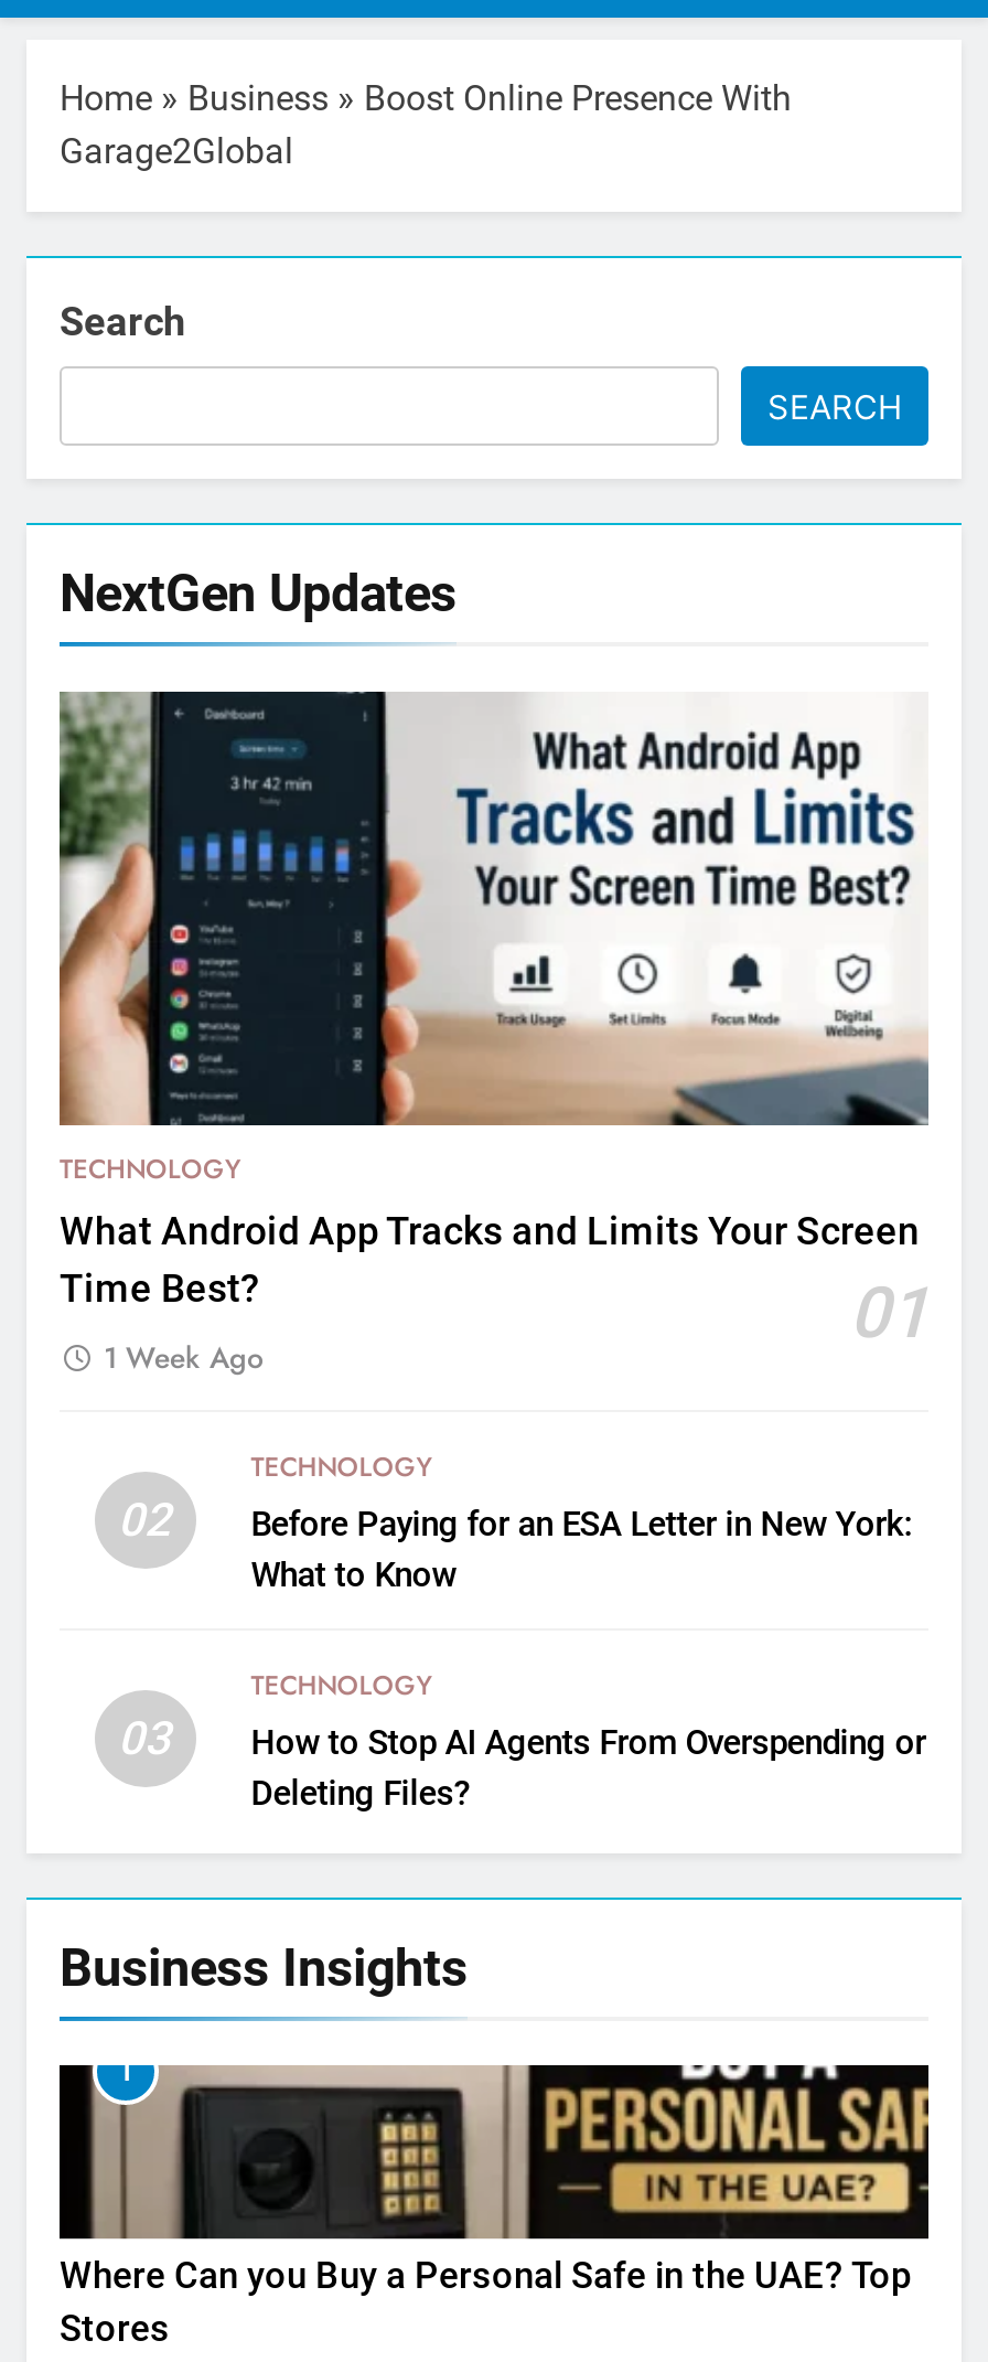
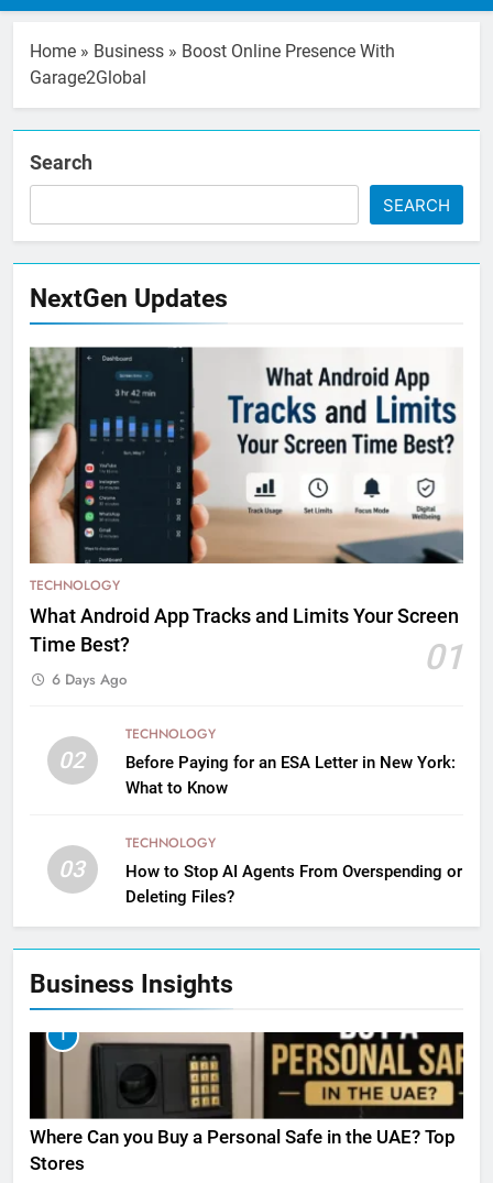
- 1 Week Ago
+ 6 Days Ago
